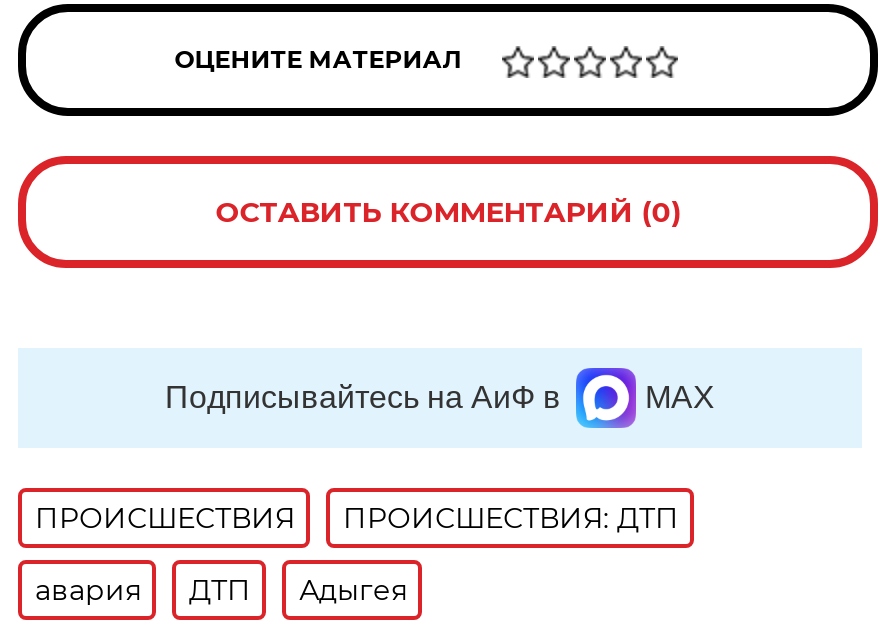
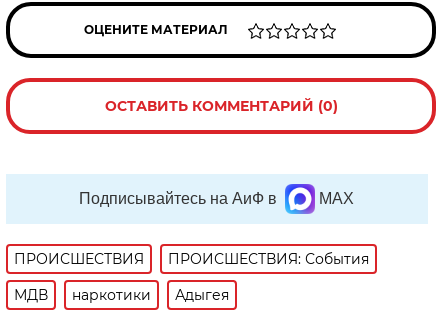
- ПРОИСШЕСТВИЯ: ДТП
+ ПРОИСШЕСТВИЯ: События

- авария
- ДТП
+ МДВ
+ наркотики
